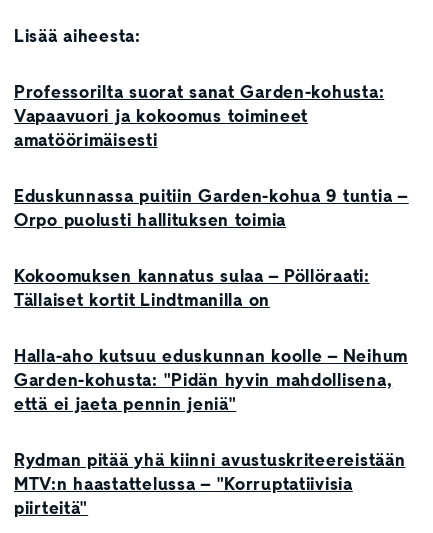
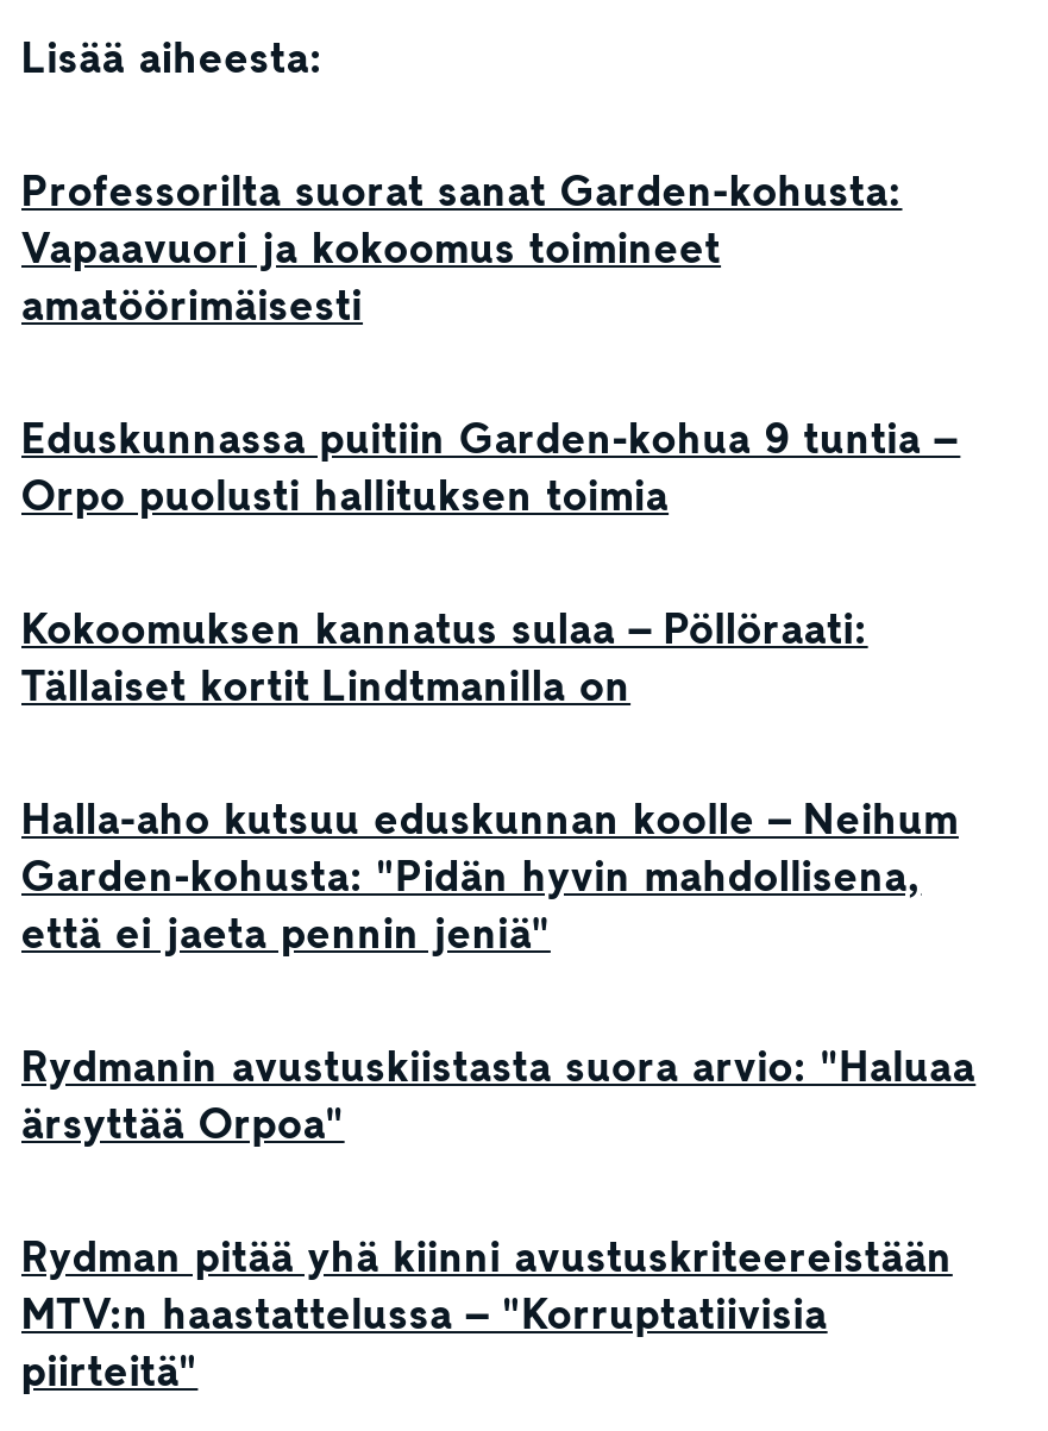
+ Rydmanin avustuskiistasta suora arvio: "Haluaa
+ ärsyttää Orpoa"
